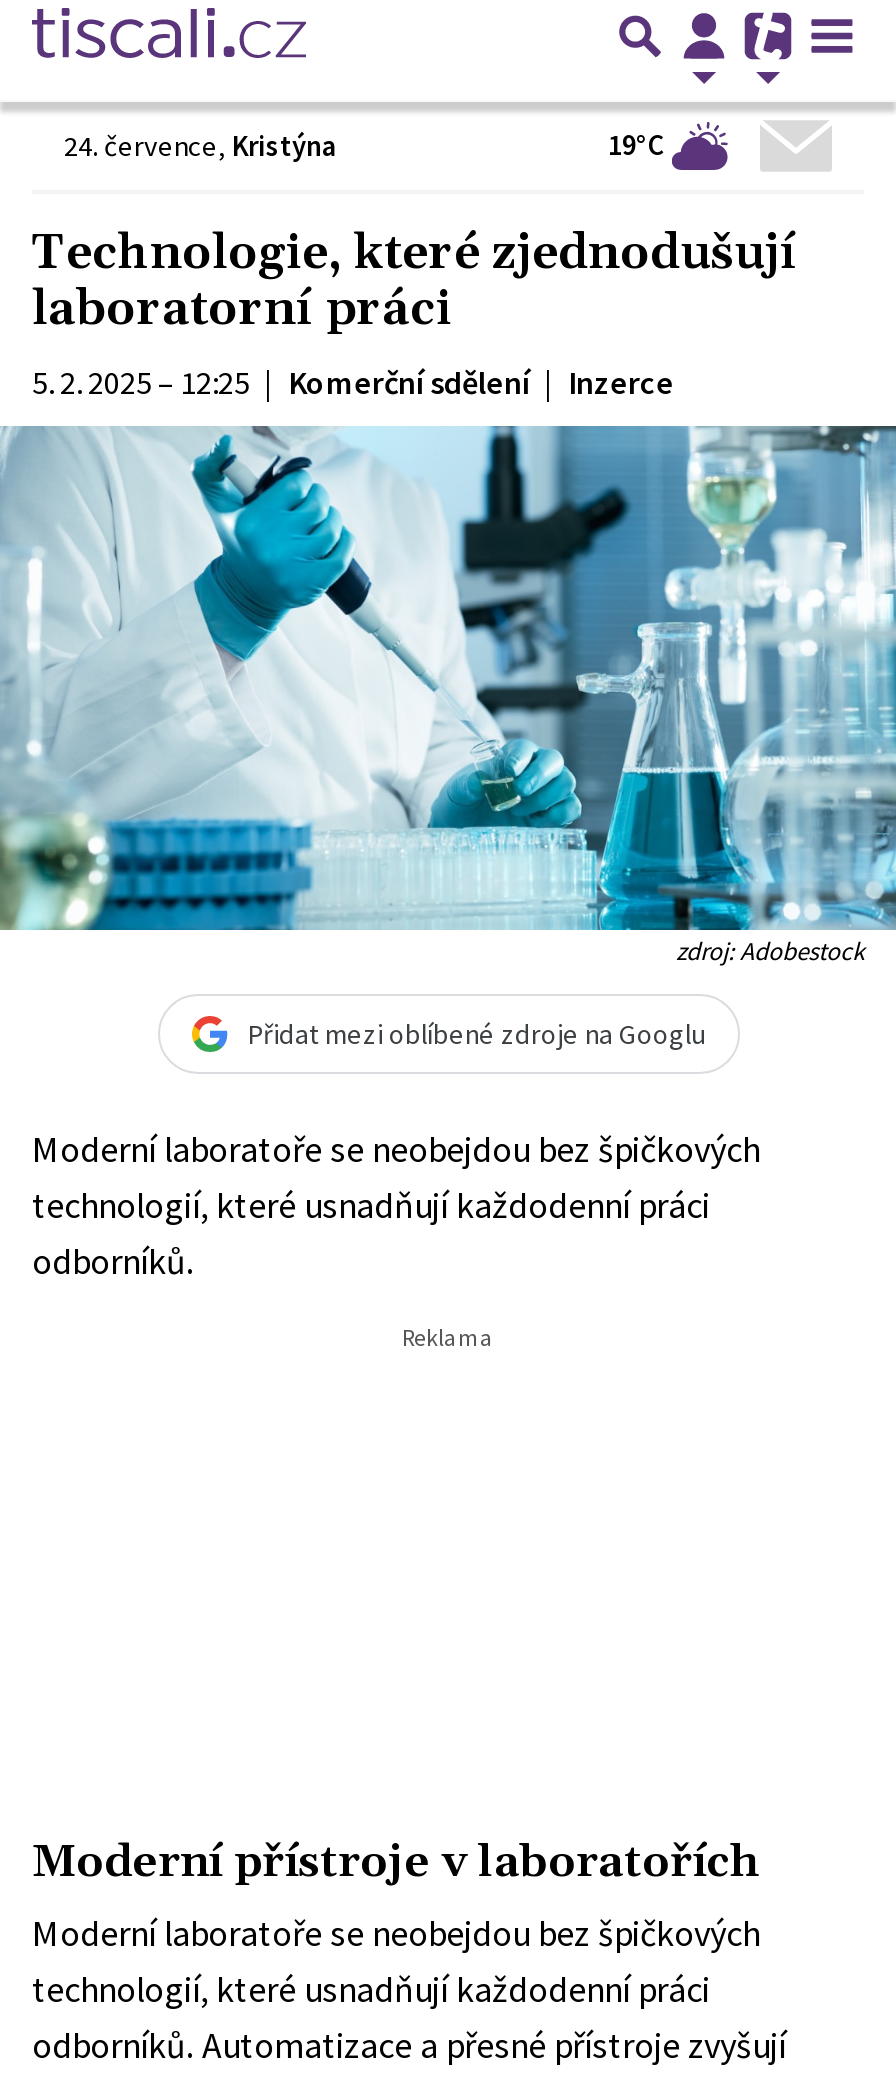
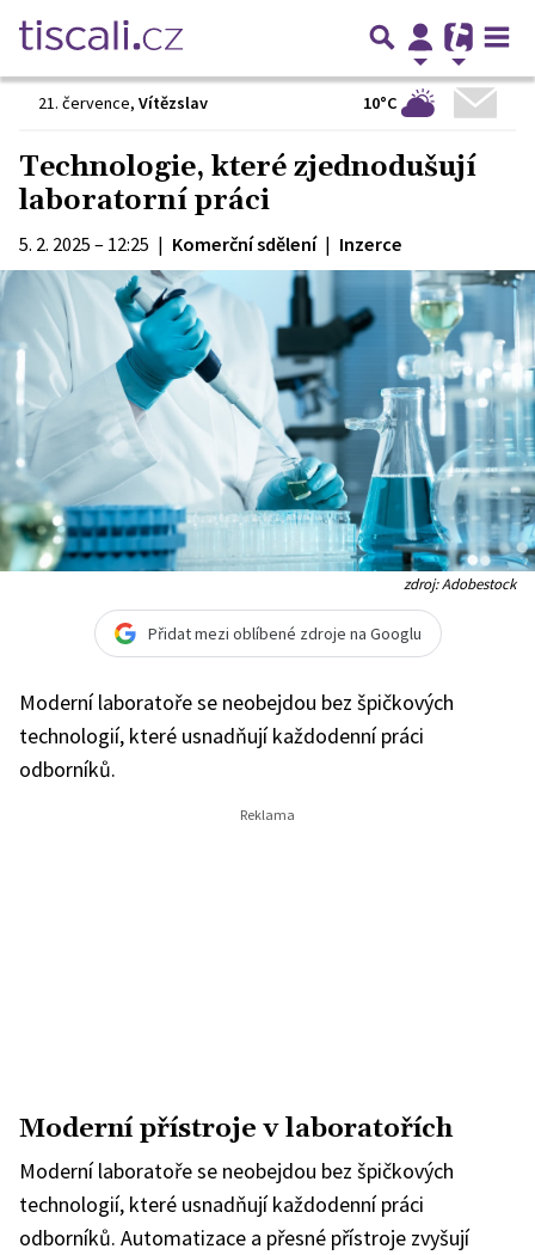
- 24. července, Kristýna
- 19°C
+ 21. července, Vítězslav
+ 10°C
